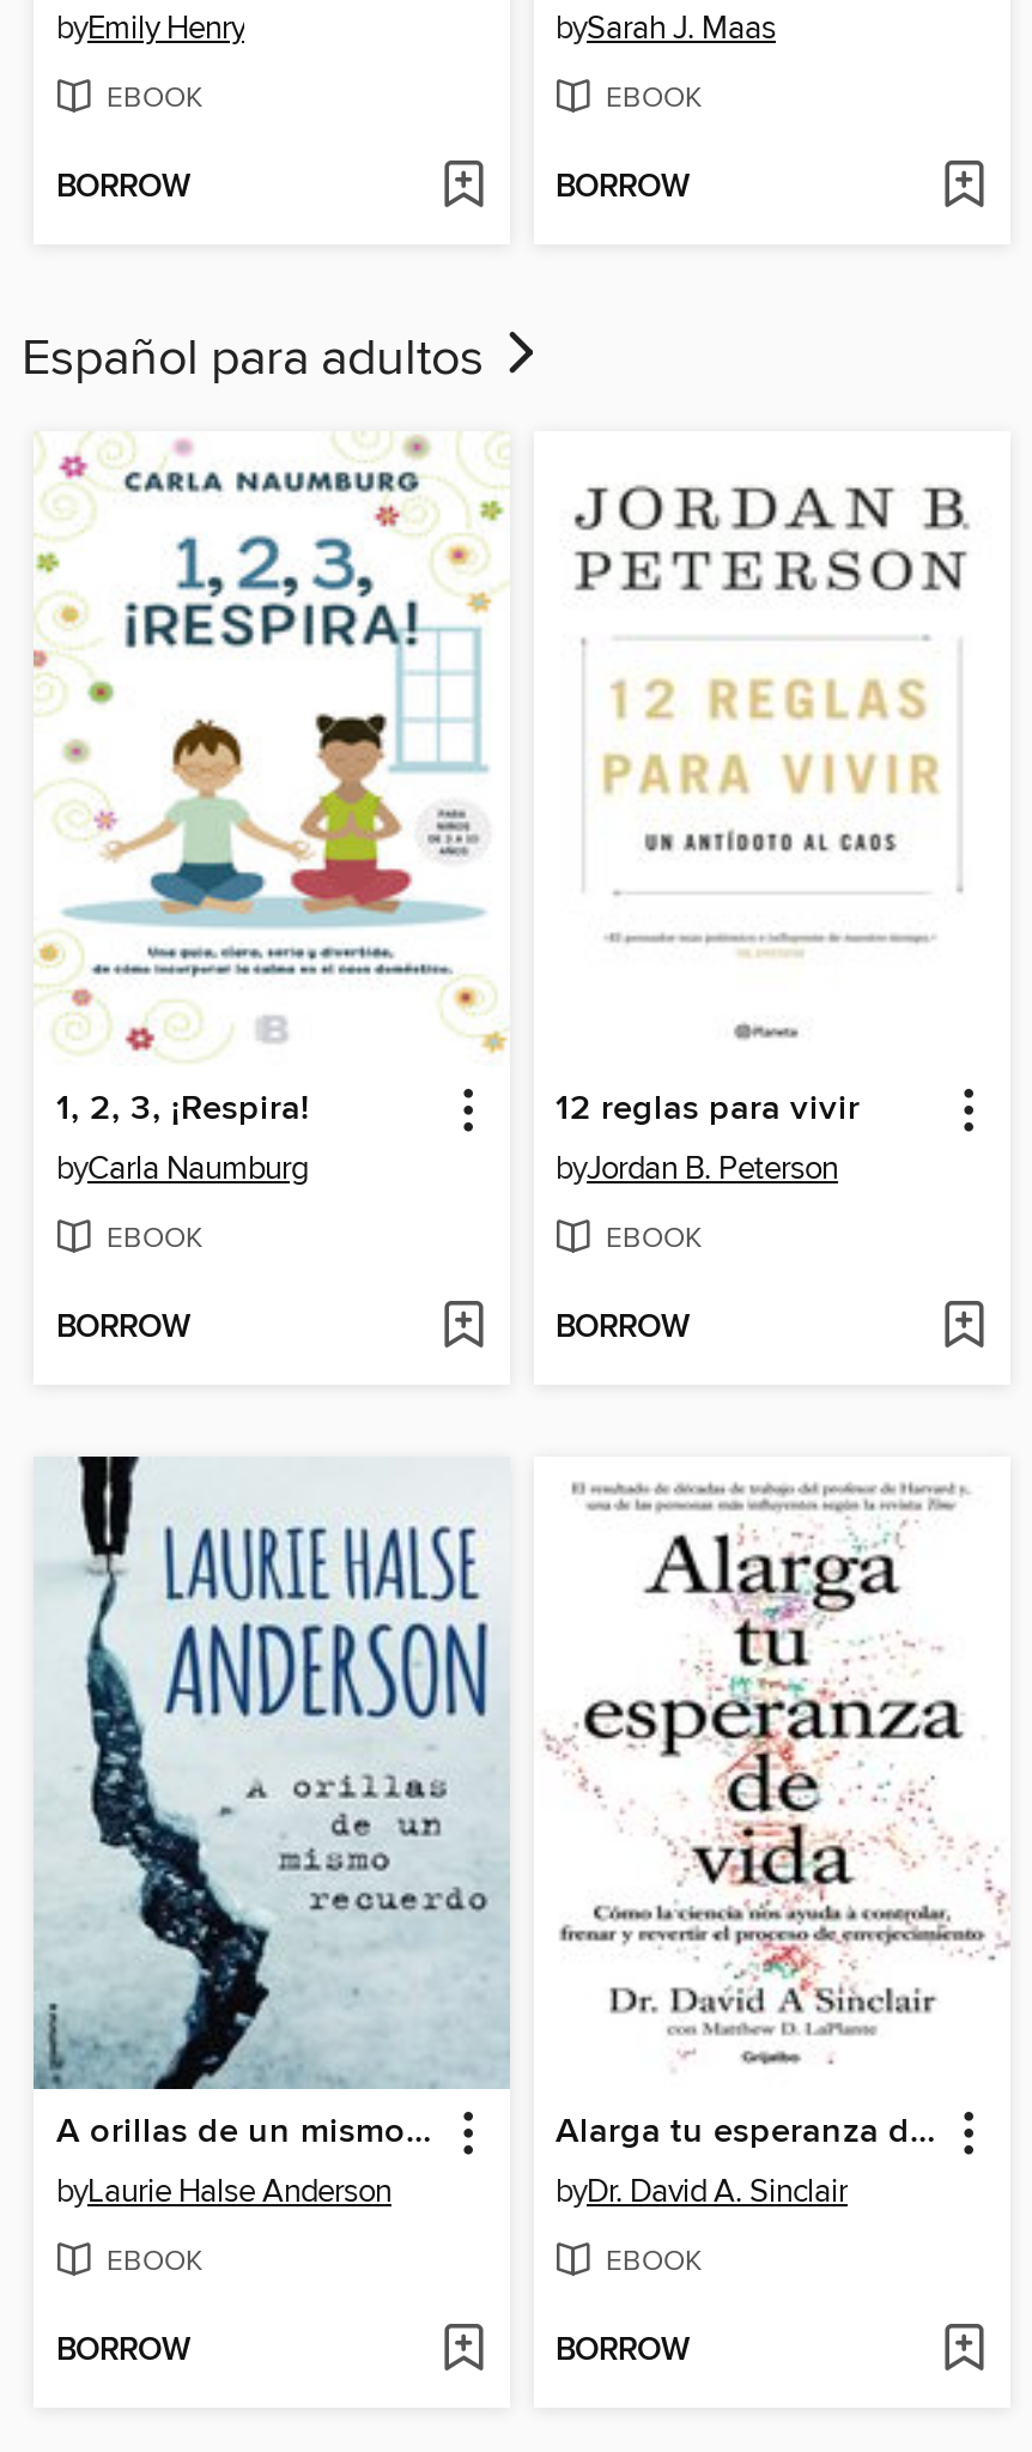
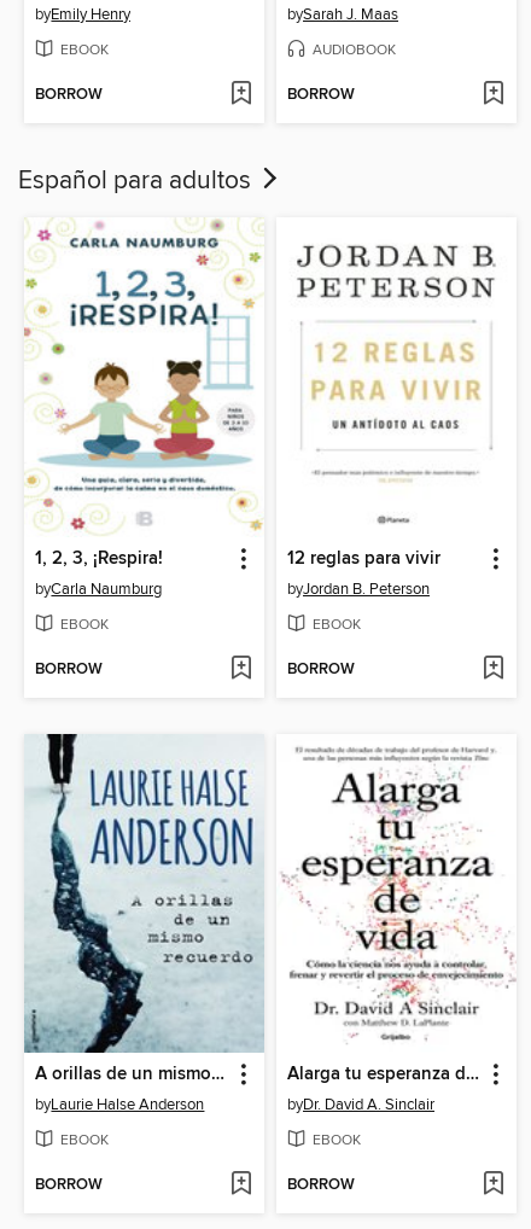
- EBOOK
+ AUDIOBOOK
